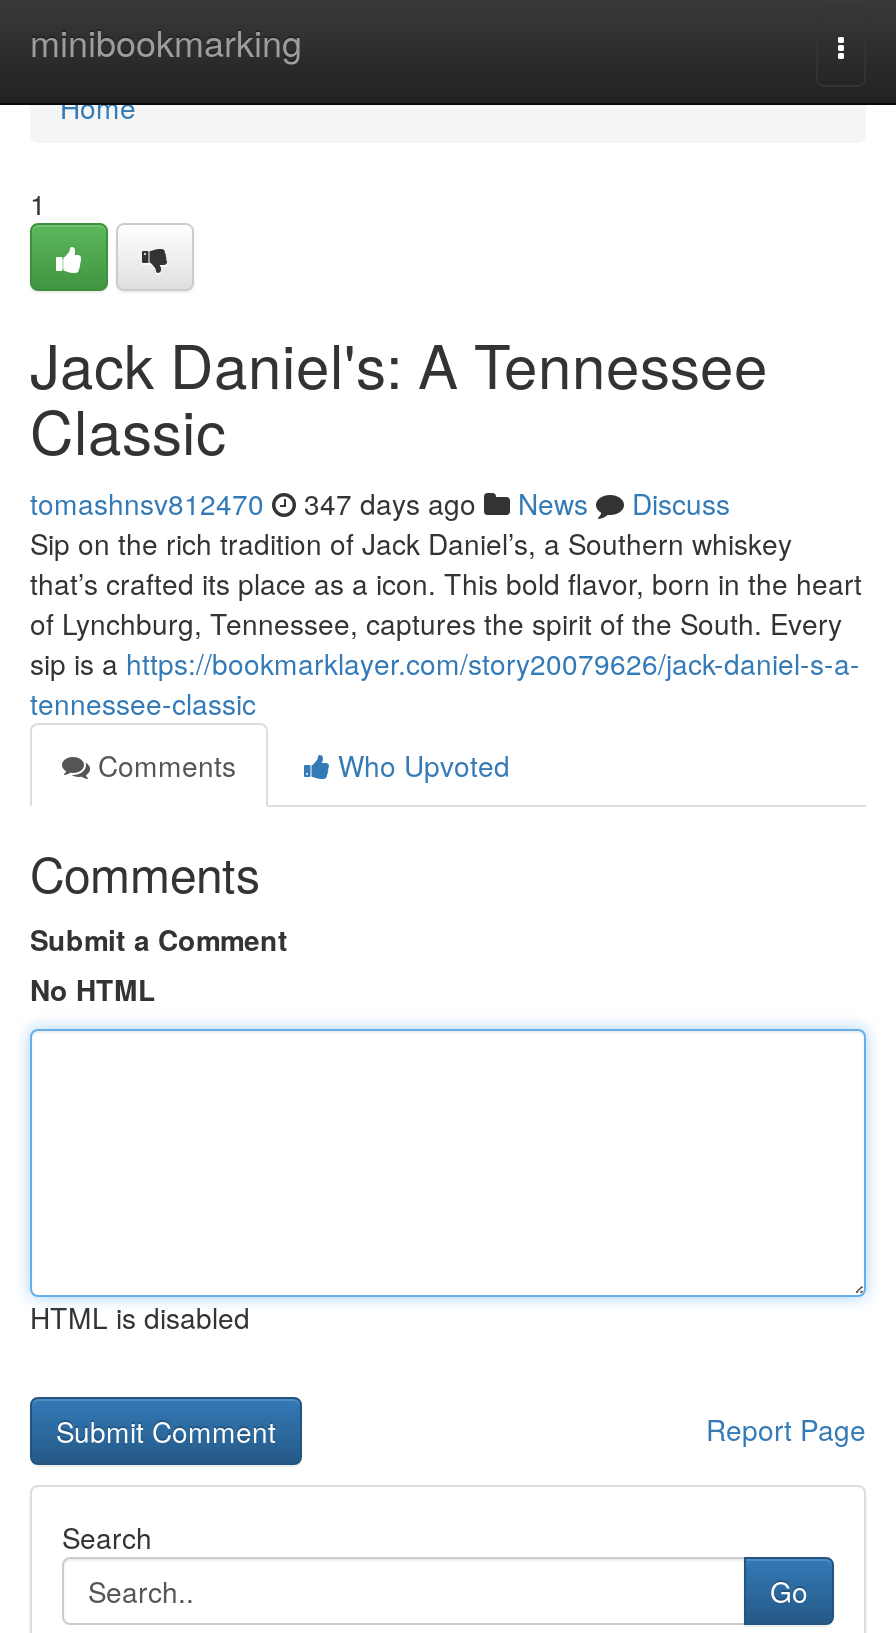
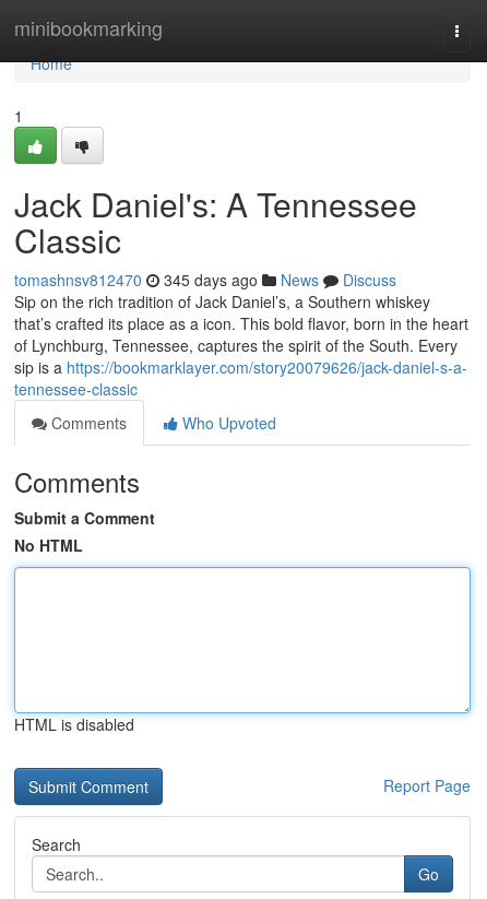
- tomashnsv812470 347 days ago News Discuss
+ tomashnsv812470 345 days ago News Discuss
